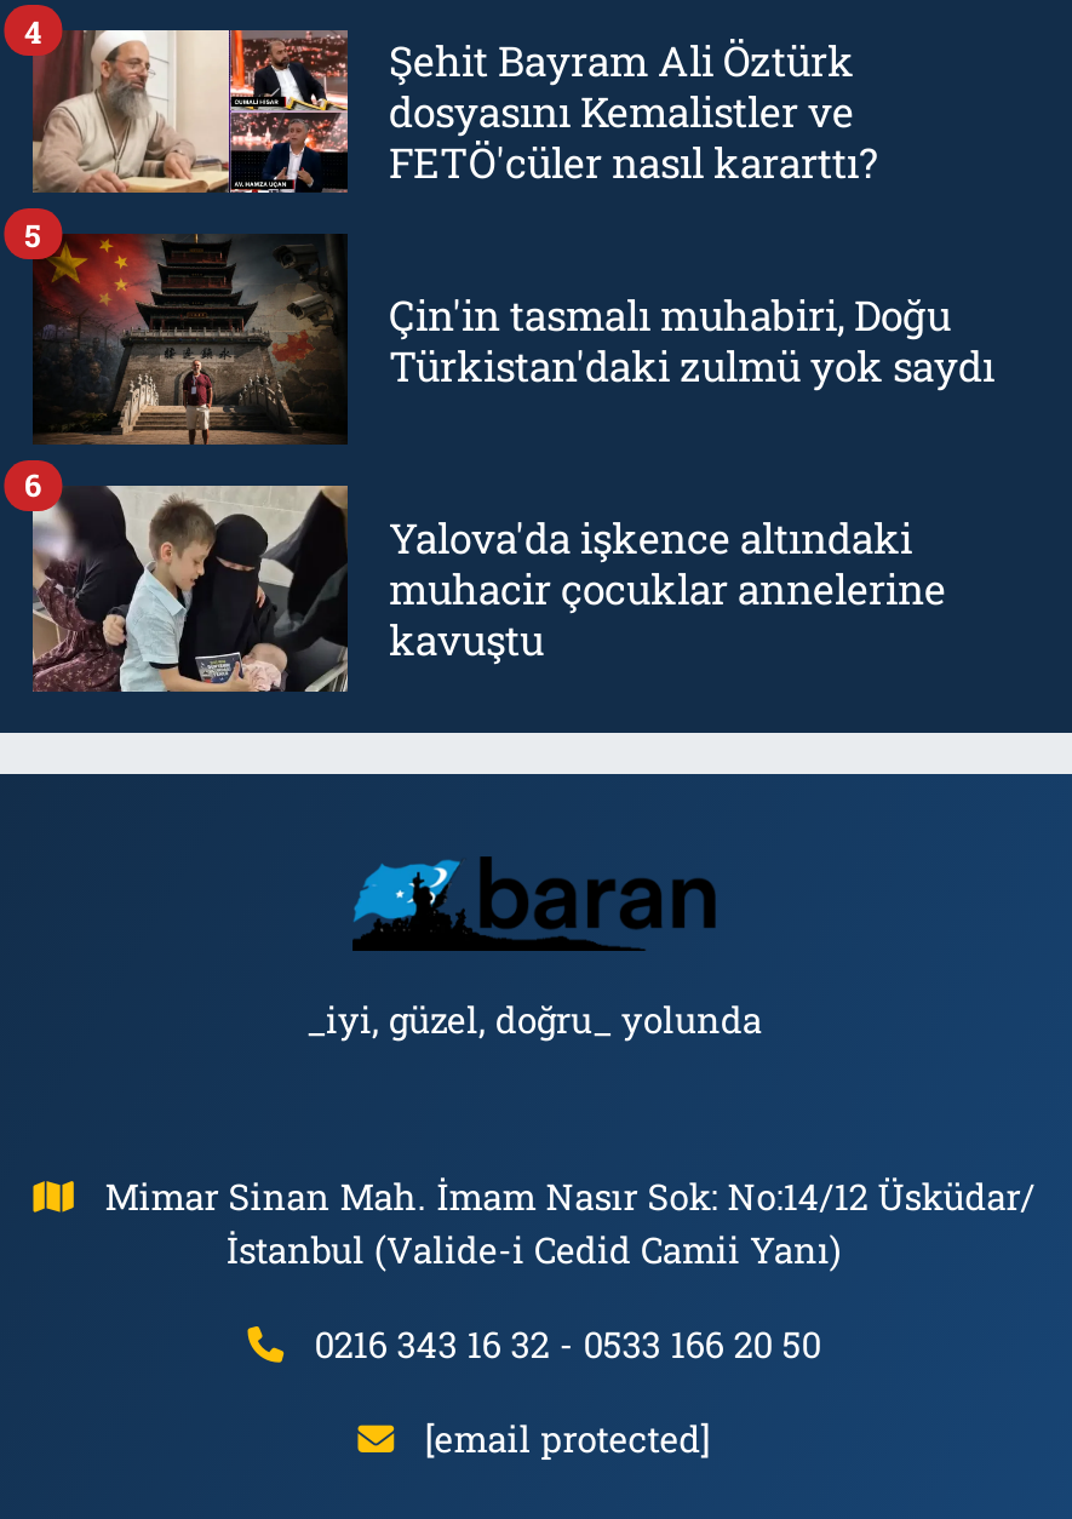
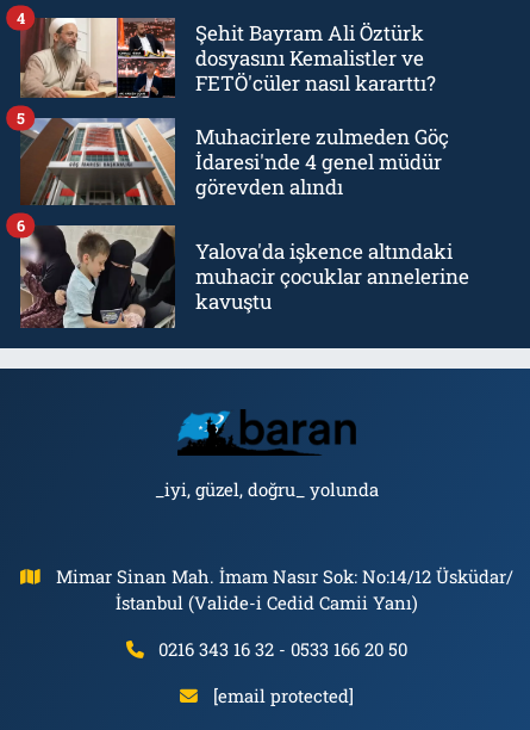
- [image]
- Çin'in tasmalı muhabiri, Doğu
- Türkistan'daki zulmü yok saydı
+ [image]
+ Muhacirlere zulmeden Göç
+ İdaresi'nde 4 genel müdür
+ görevden alındı
